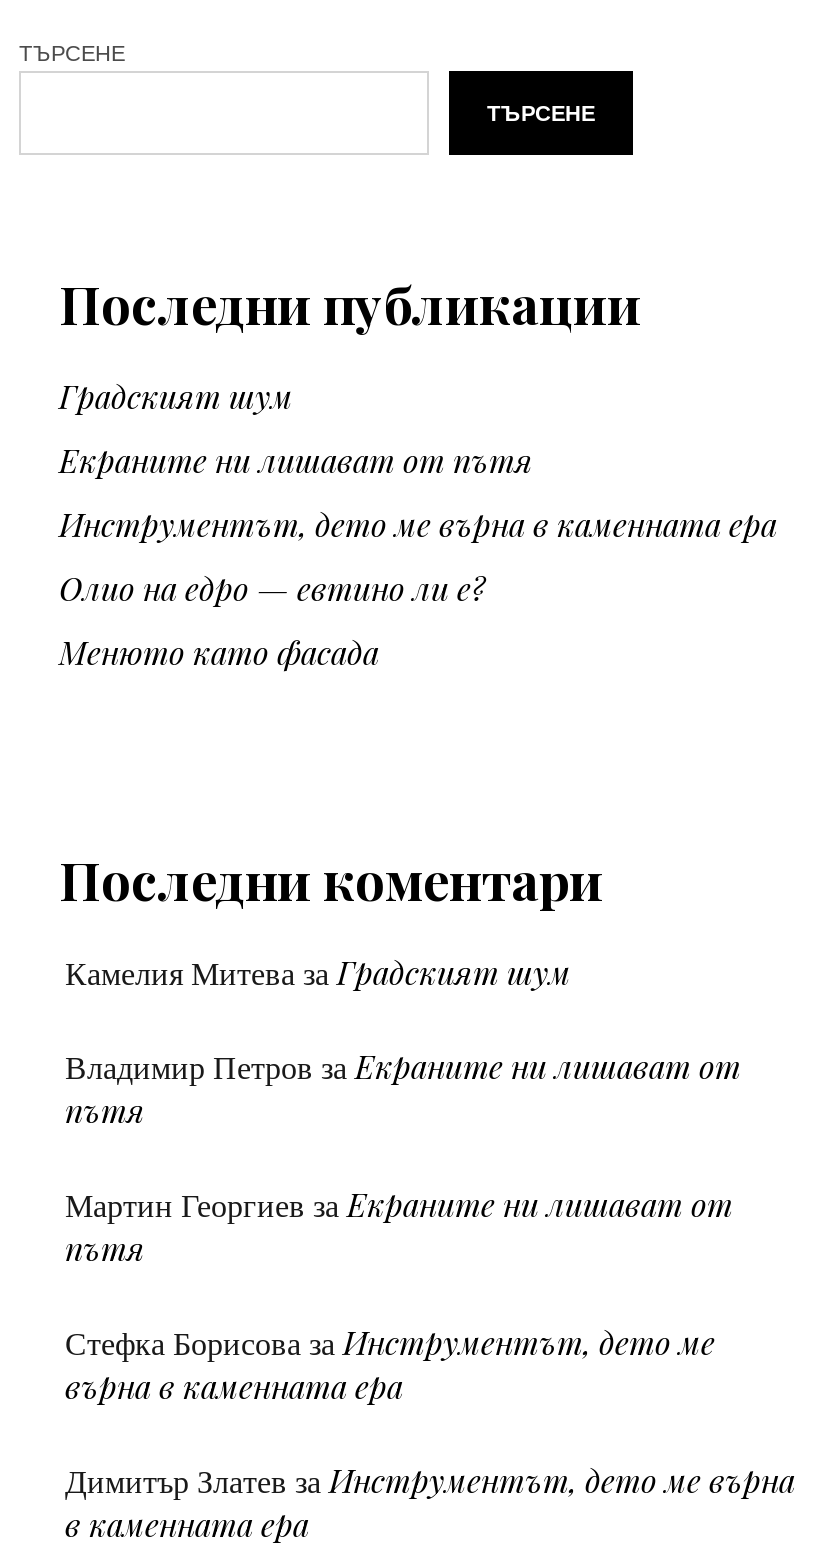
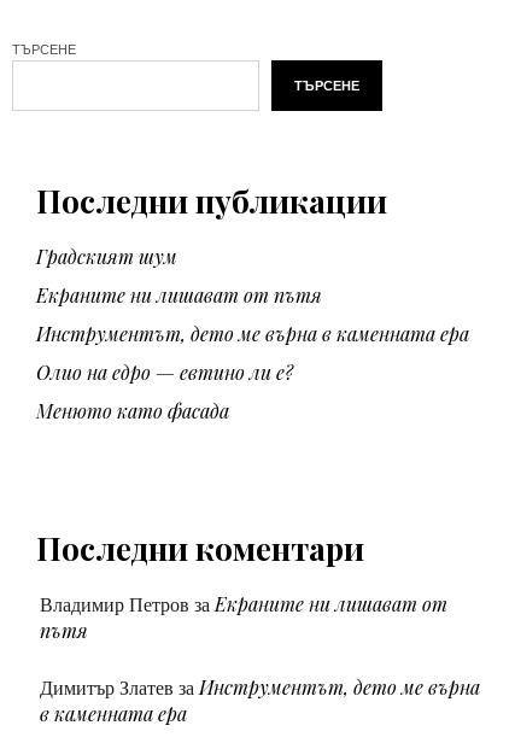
- Камелия Митева за Градският шум

- Мартин Георгиев за Екраните ни лишават от
- пътя
- Стефка Борисова за Инструментът, дето ме
- върна в каменната ера
